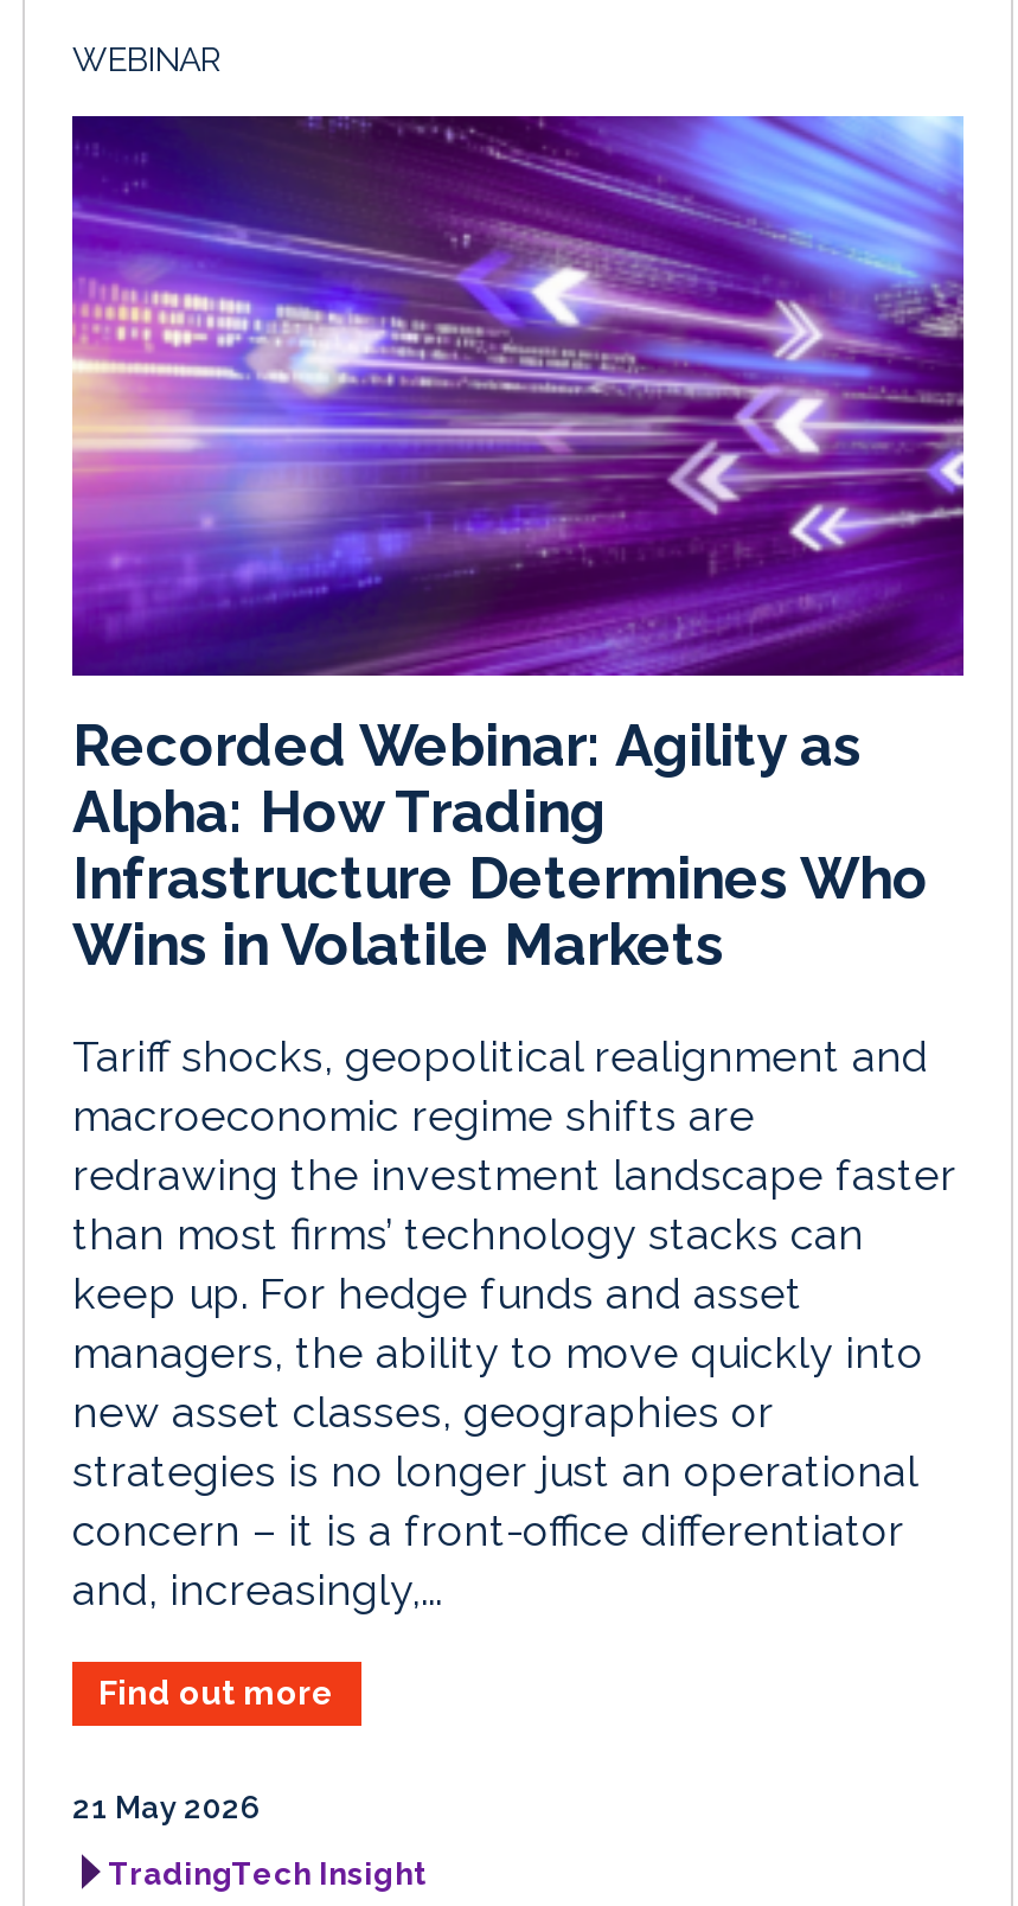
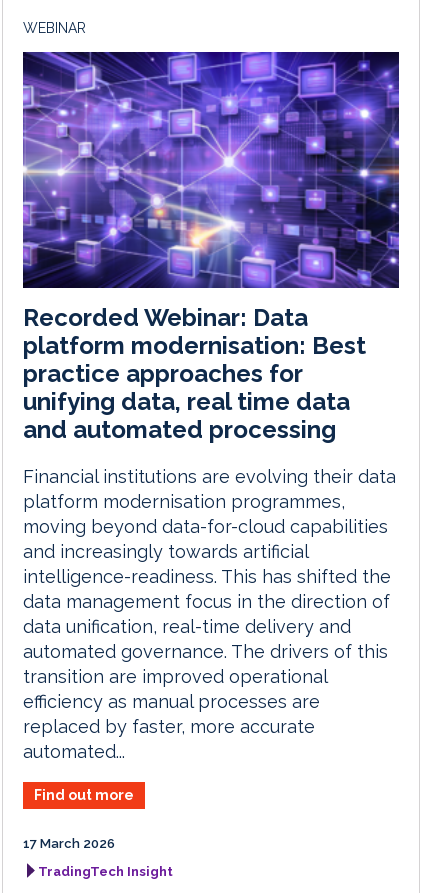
- [image]
- Recorded Webinar: Agility as
- Alpha: How Trading
- Infrastructure Determines Who
- Wins in Volatile Markets
+ [image]
+ Recorded Webinar: Data
+ platform modernisation: Best
+ practice approaches for
+ unifying data, real time data
+ and automated processing

- Tariff shocks, geopolitical realignment and
- macroeconomic regime shifts are
- redrawing the investment landscape faster
- than most firms’ technology stacks can
- keep up. For hedge funds and asset
- managers, the ability to move quickly into
- new asset classes, geographies or
- strategies is no longer just an operational
- concern – it is a front-office differentiator
- and, increasingly,...
+ Financial institutions are evolving their data
+ platform modernisation programmes,
+ moving beyond data-for-cloud capabilities
+ and increasingly towards artificial
+ intelligence-readiness. This has shifted the
+ data management focus in the direction of
+ data unification, real-time delivery and
+ automated governance. The drivers of this
+ transition are improved operational
+ efficiency as manual processes are
+ replaced by faster, more accurate
+ automated...

- 21 May 2026
+ 17 March 2026
